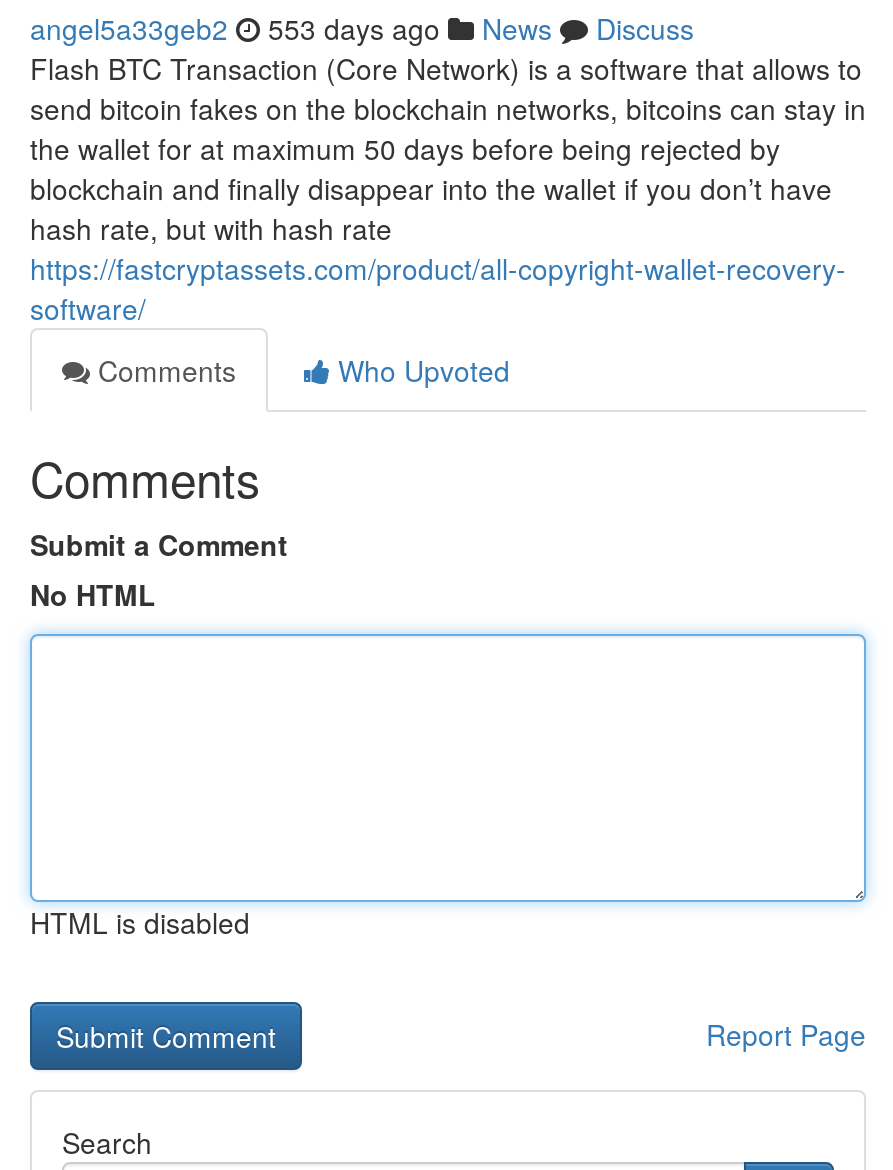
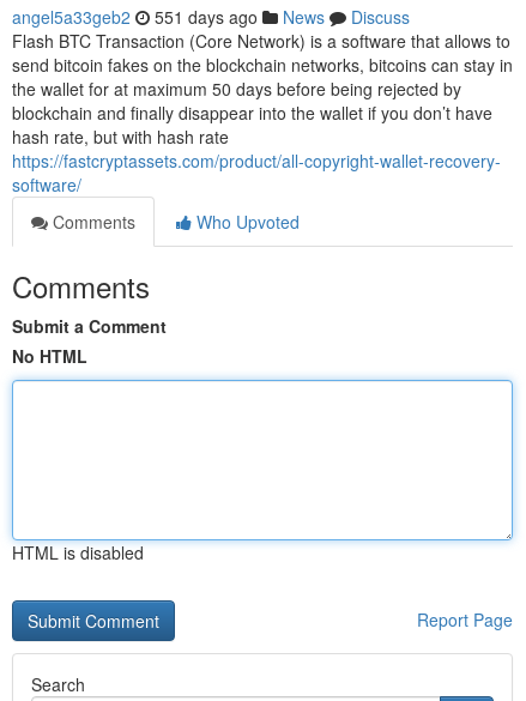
- angel5a33geb2 553 days ago News Discuss
+ angel5a33geb2 551 days ago News Discuss
